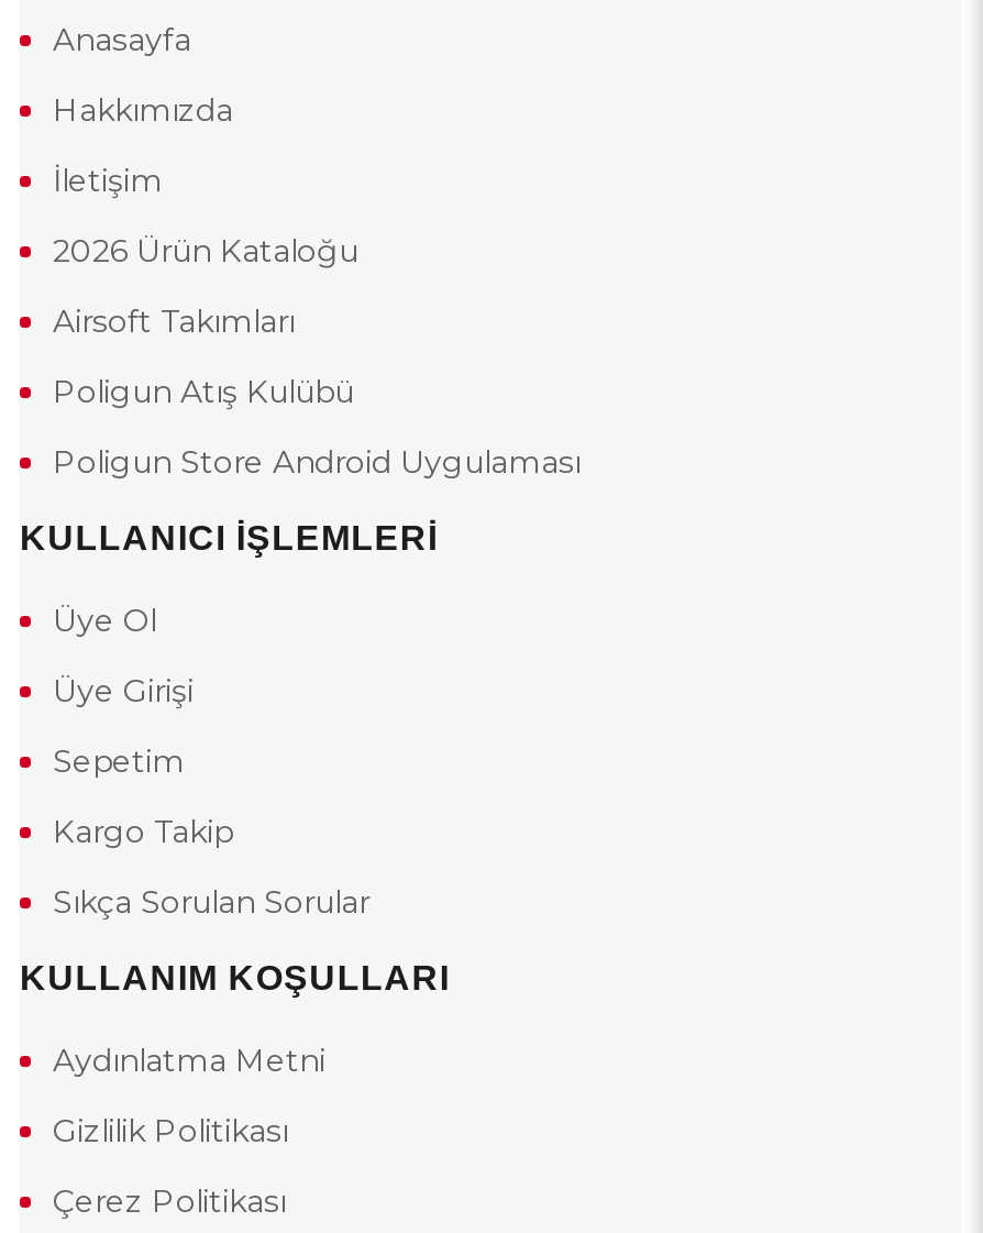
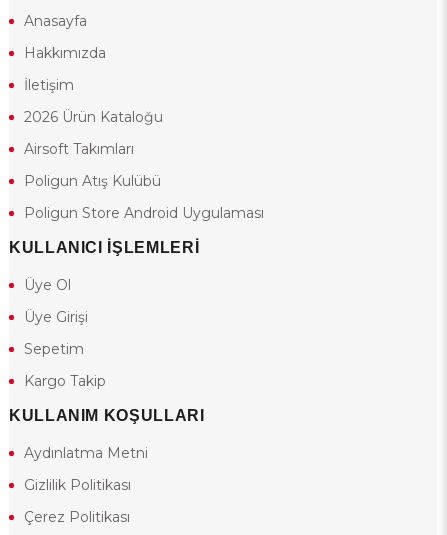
- Sıkça Sorulan Sorular
